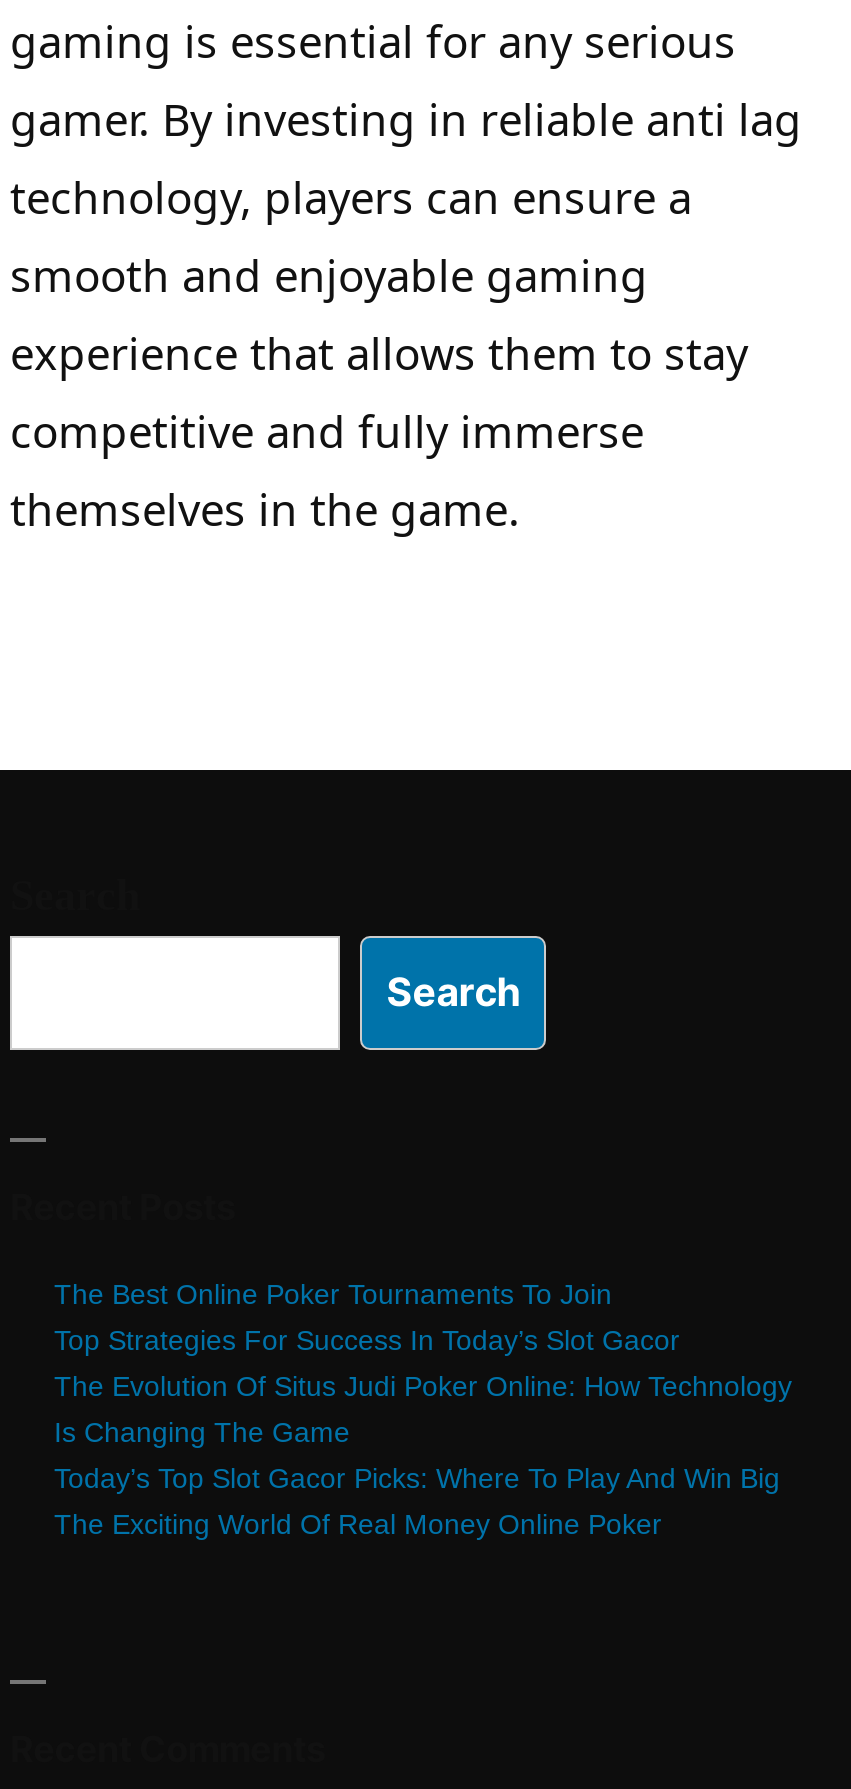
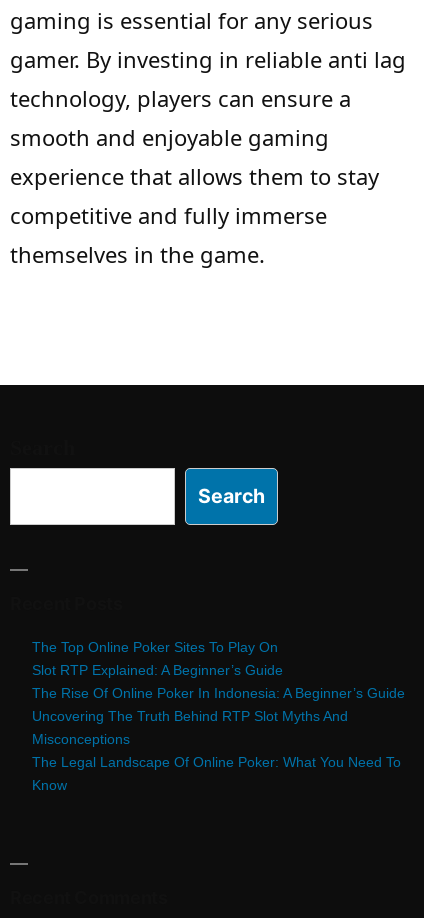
- The Best Online Poker Tournaments To Join
- Top Strategies For Success In Today’s Slot Gacor
- The Evolution Of Situs Judi Poker Online: How Technology
- Is Changing The Game
- Today’s Top Slot Gacor Picks: Where To Play And Win Big
- The Exciting World Of Real Money Online Poker
+ The Top Online Poker Sites To Play On
+ Slot RTP Explained: A Beginner’s Guide
+ The Rise Of Online Poker In Indonesia: A Beginner’s Guide
+ Uncovering The Truth Behind RTP Slot Myths And
+ Misconceptions
+ The Legal Landscape Of Online Poker: What You Need To
+ Know
